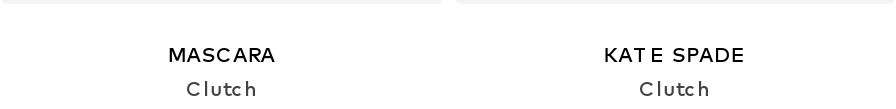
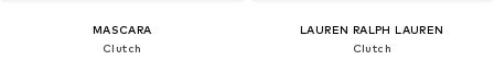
- KATE SPADE
+ LAUREN RALPH LAUREN
